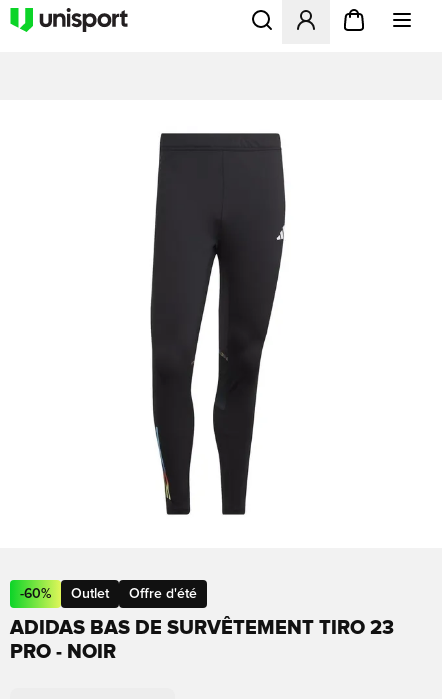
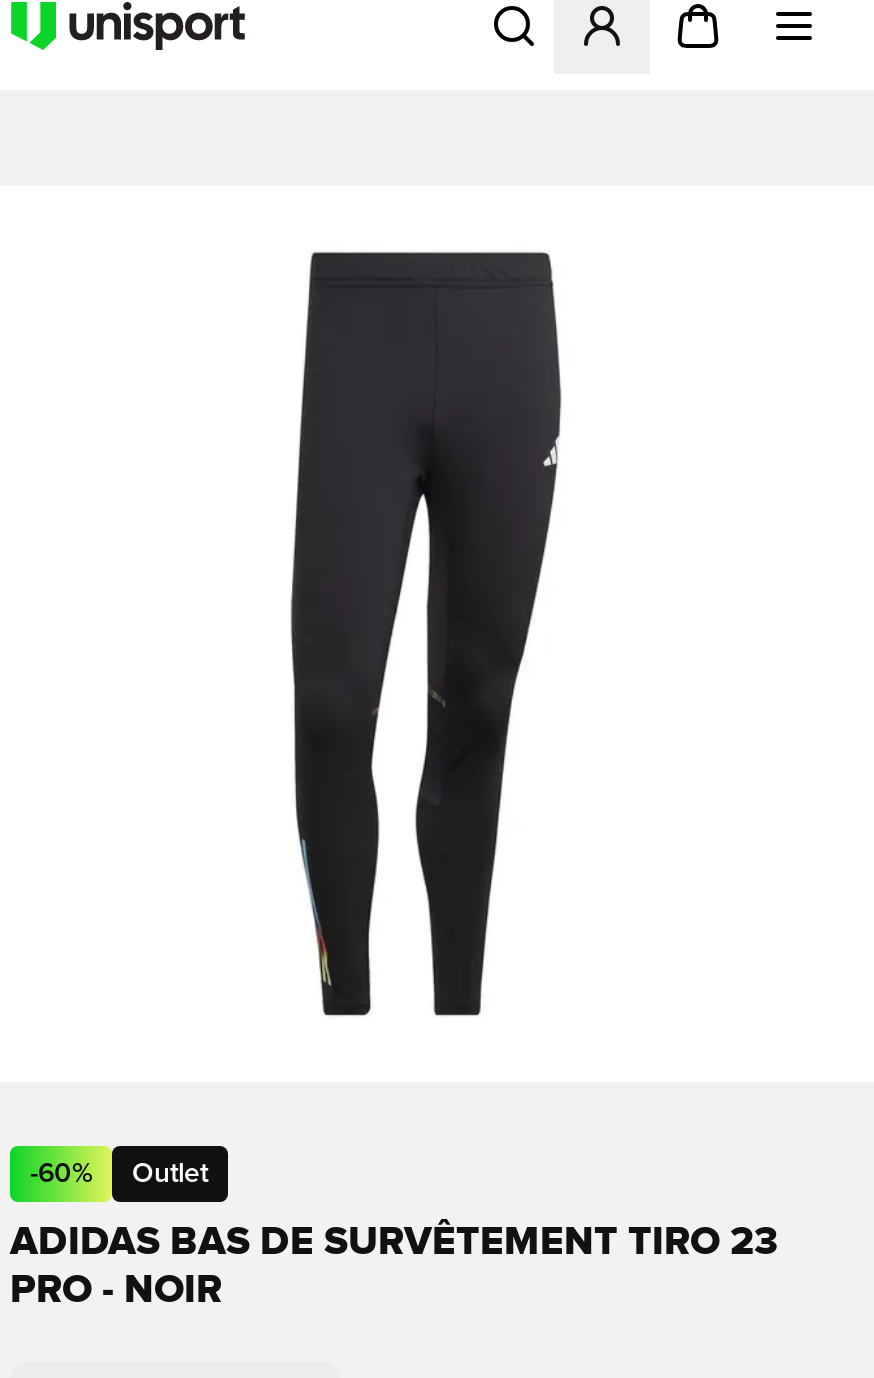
- Offre d'été
